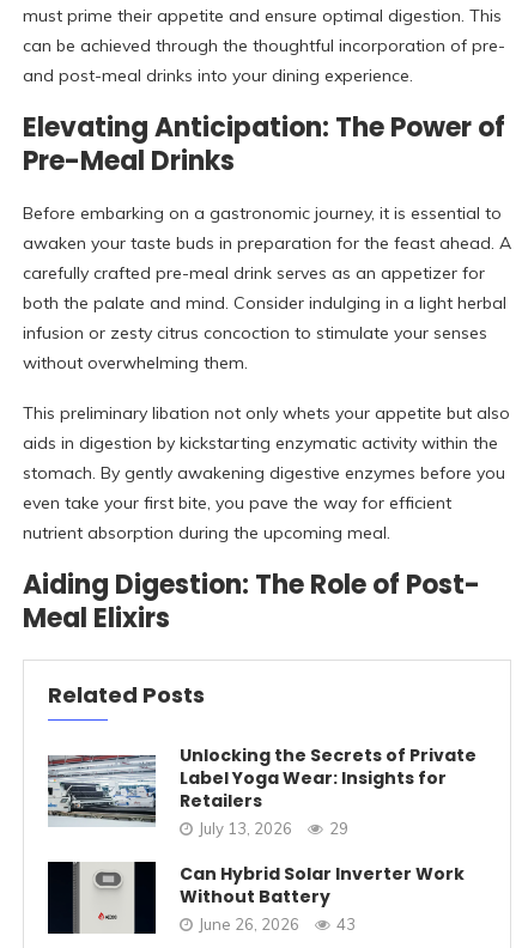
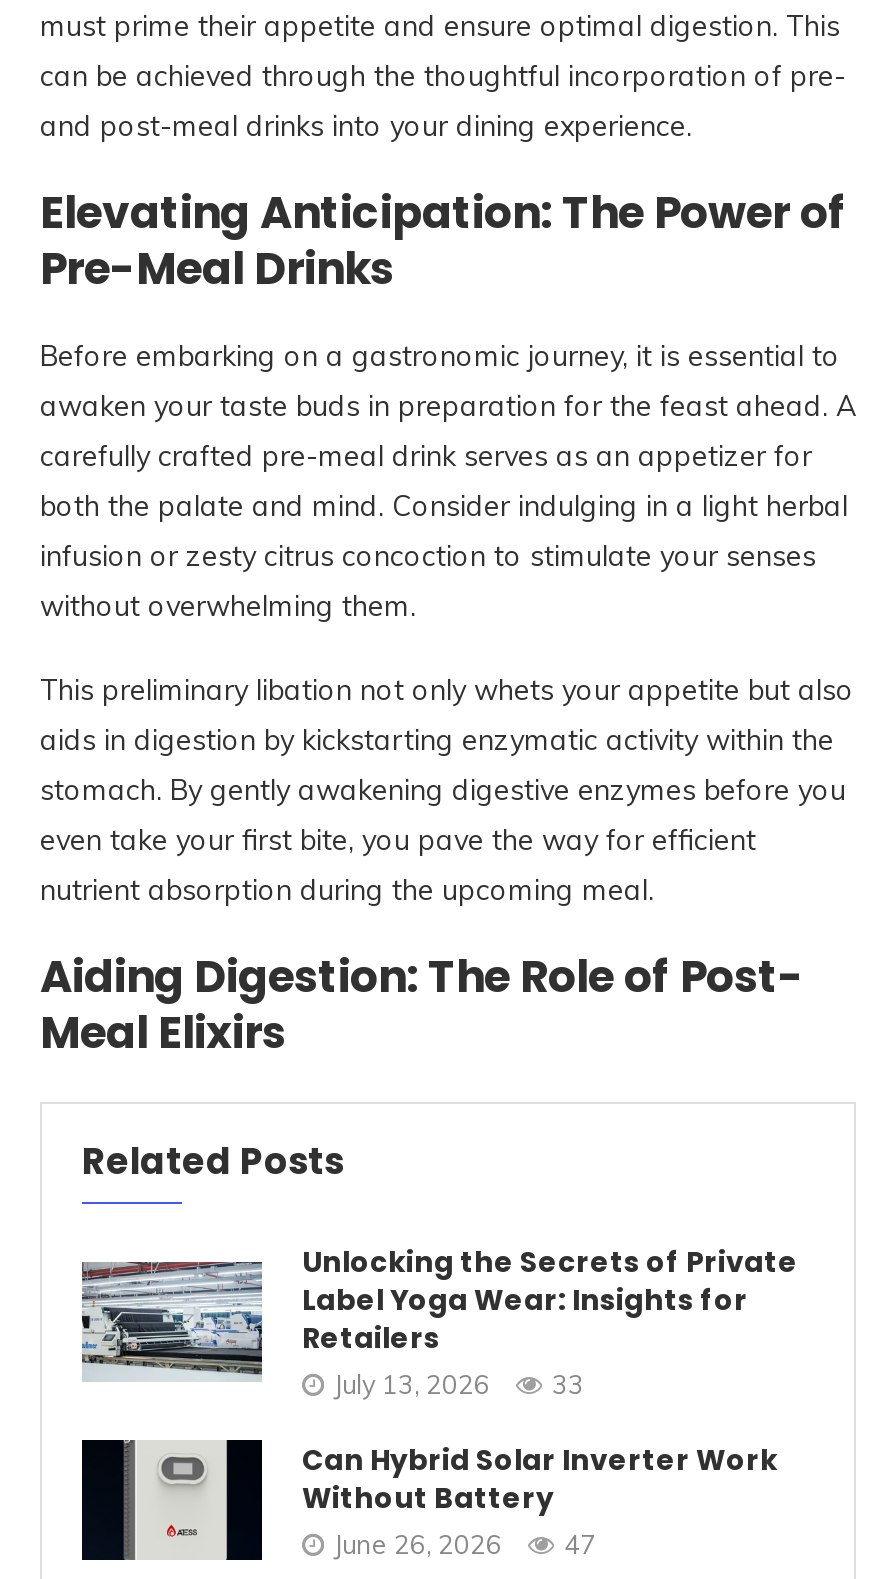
- July 13, 2026 29
+ July 13, 2026 33

- June 26, 2026 43
+ June 26, 2026 47
